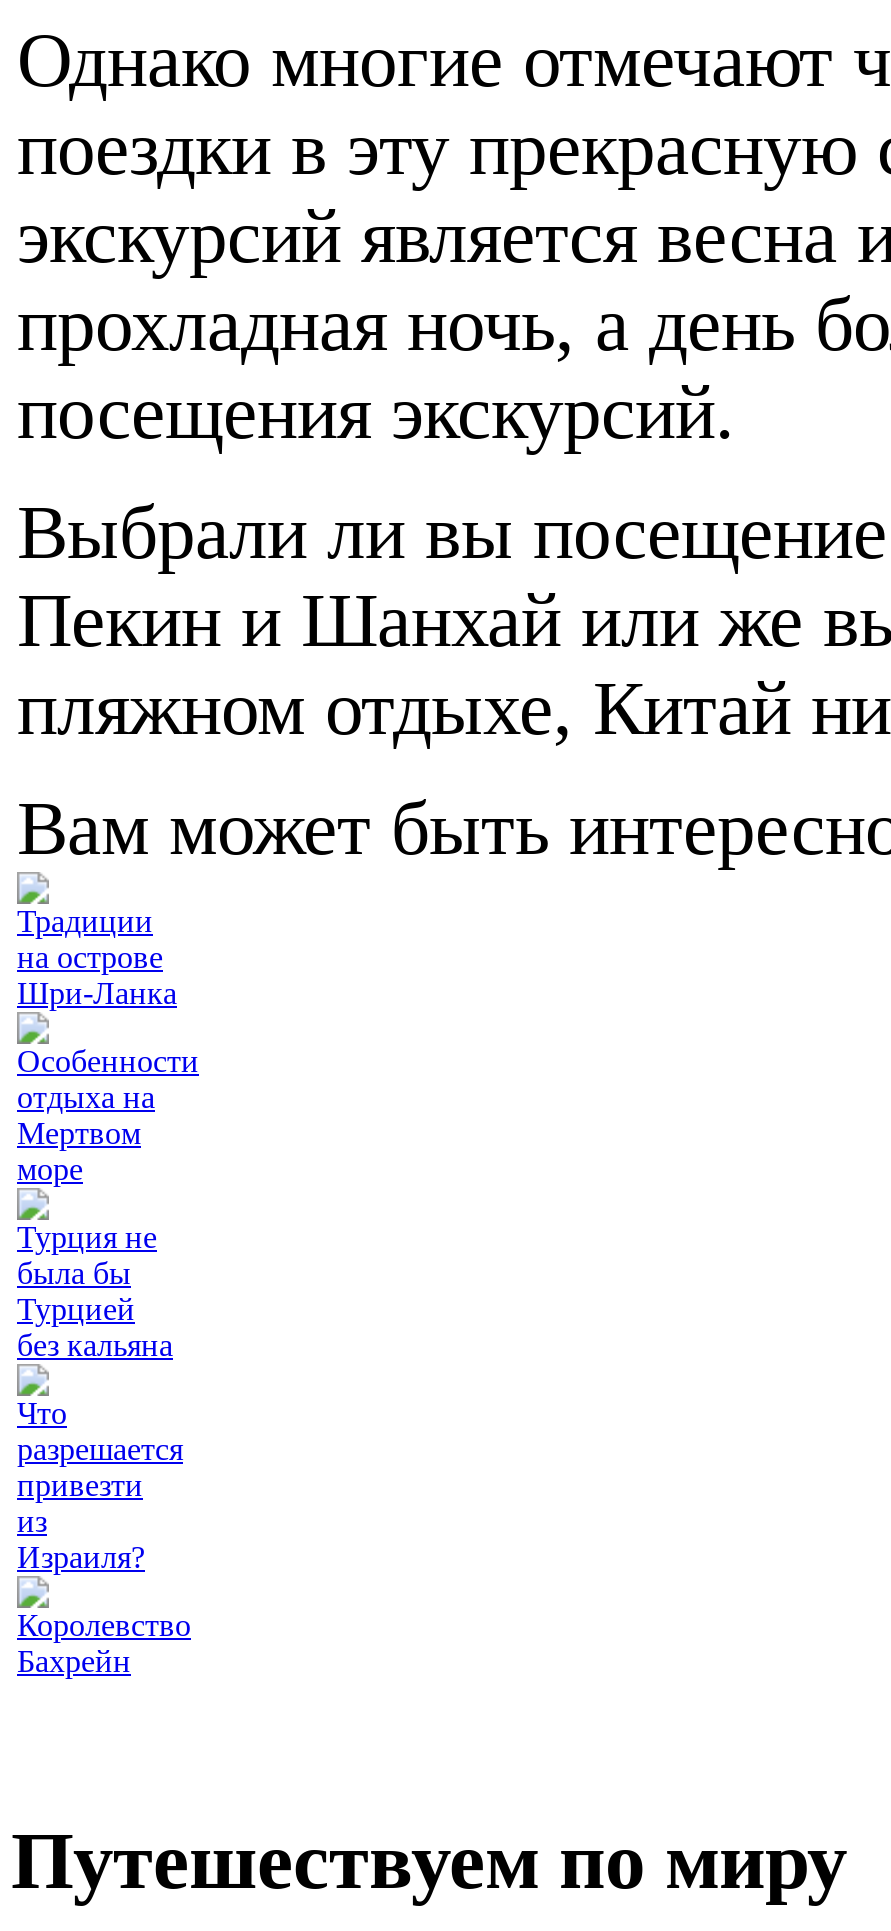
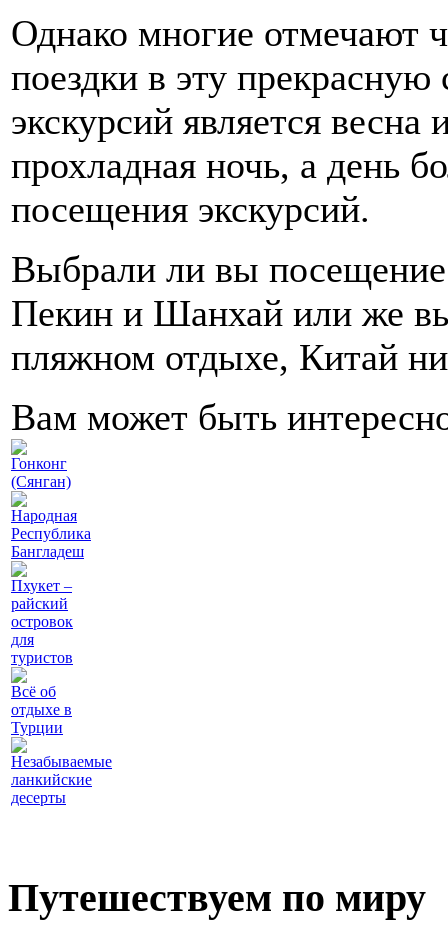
- Традиции
- на острове
- Шри-Ланка
+ Гонконг
+ (Сянган)

- Особенности
- отдыха на
- Мертвом
- море
+ Народная
+ Республика
+ Бангладеш

- Турция не
- была бы
- Турцией
- без кальяна
+ Пхукет –
+ райский
+ островок
+ для
+ туристов

- Что
- разрешается
- привезти
- из
- Израиля?
+ Всё об
+ отдыхе в
+ Турции

- Королевство
- Бахрейн
+ Незабываемые
+ ланкийские
+ десерты
